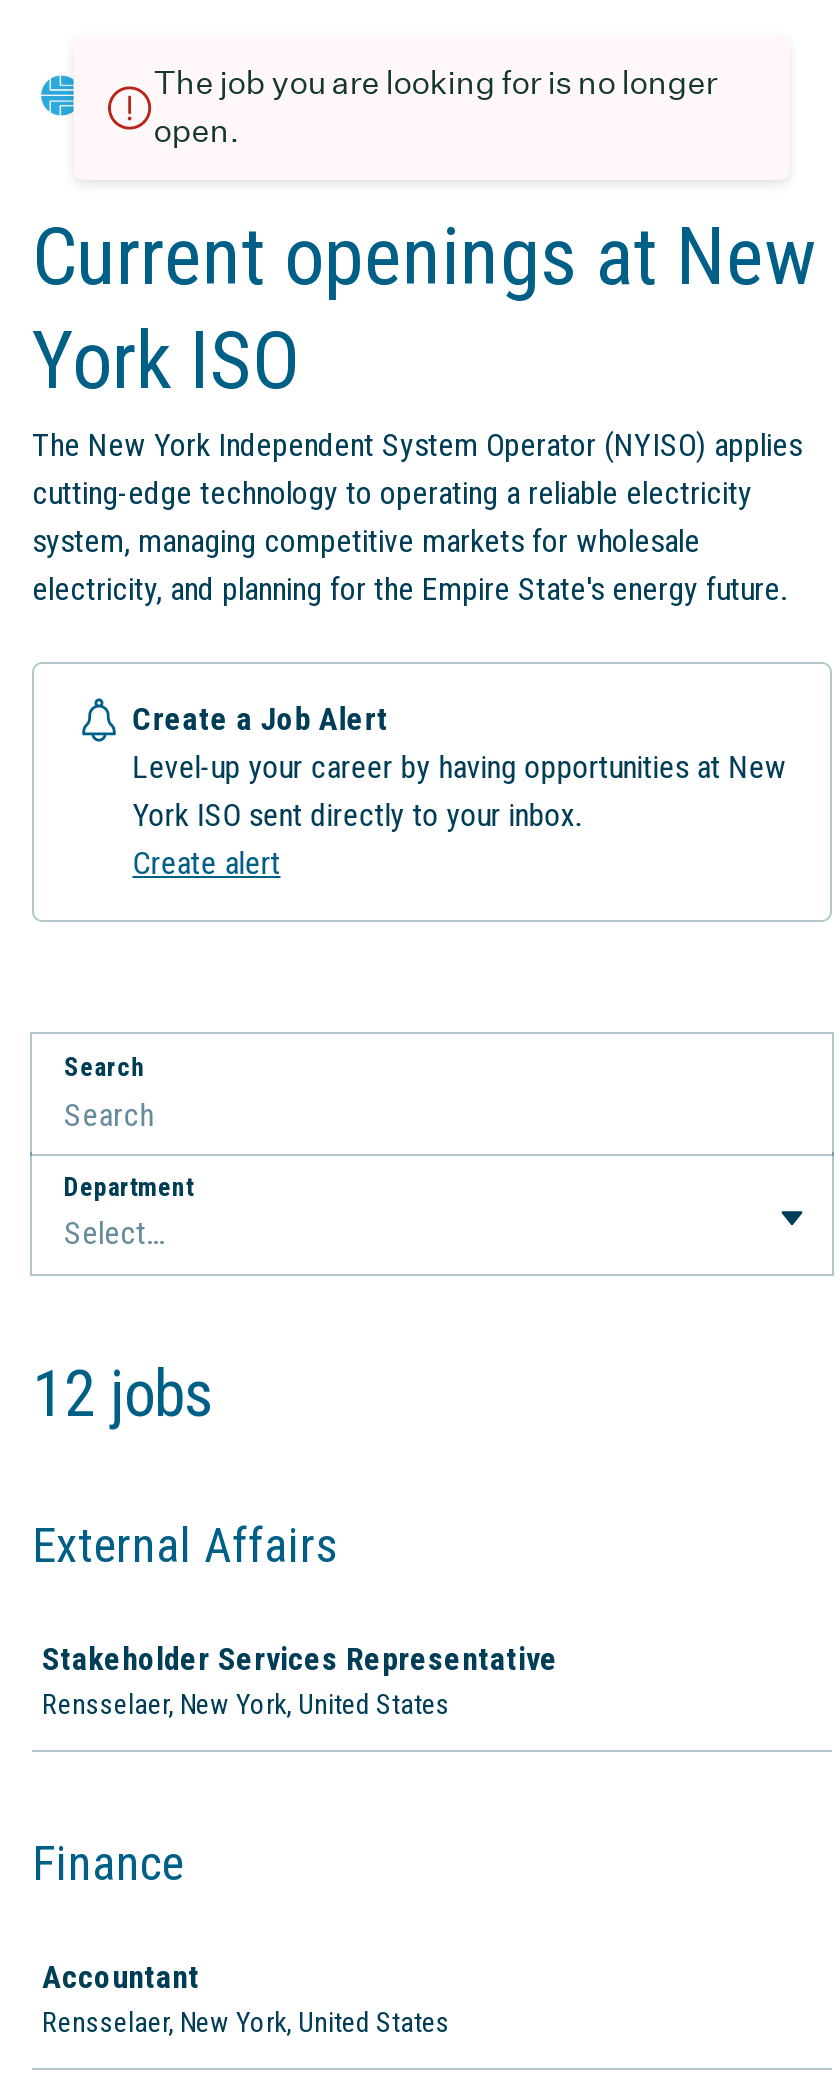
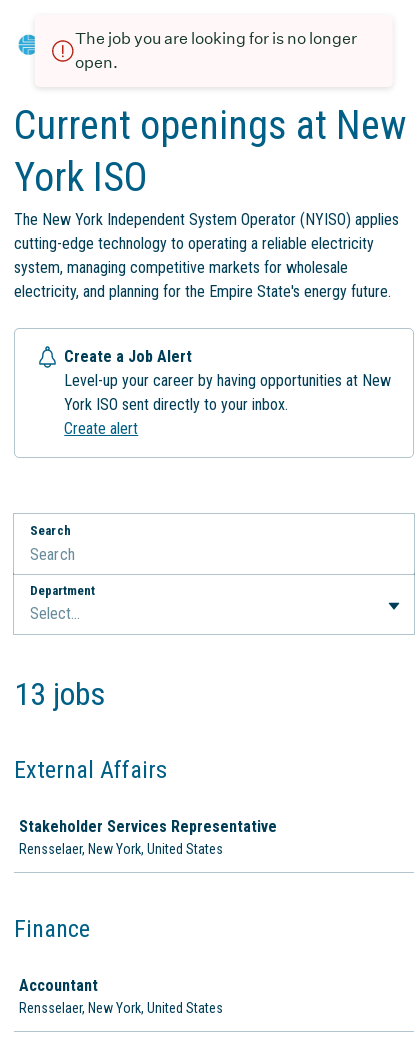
- 12 jobs
+ 13 jobs
